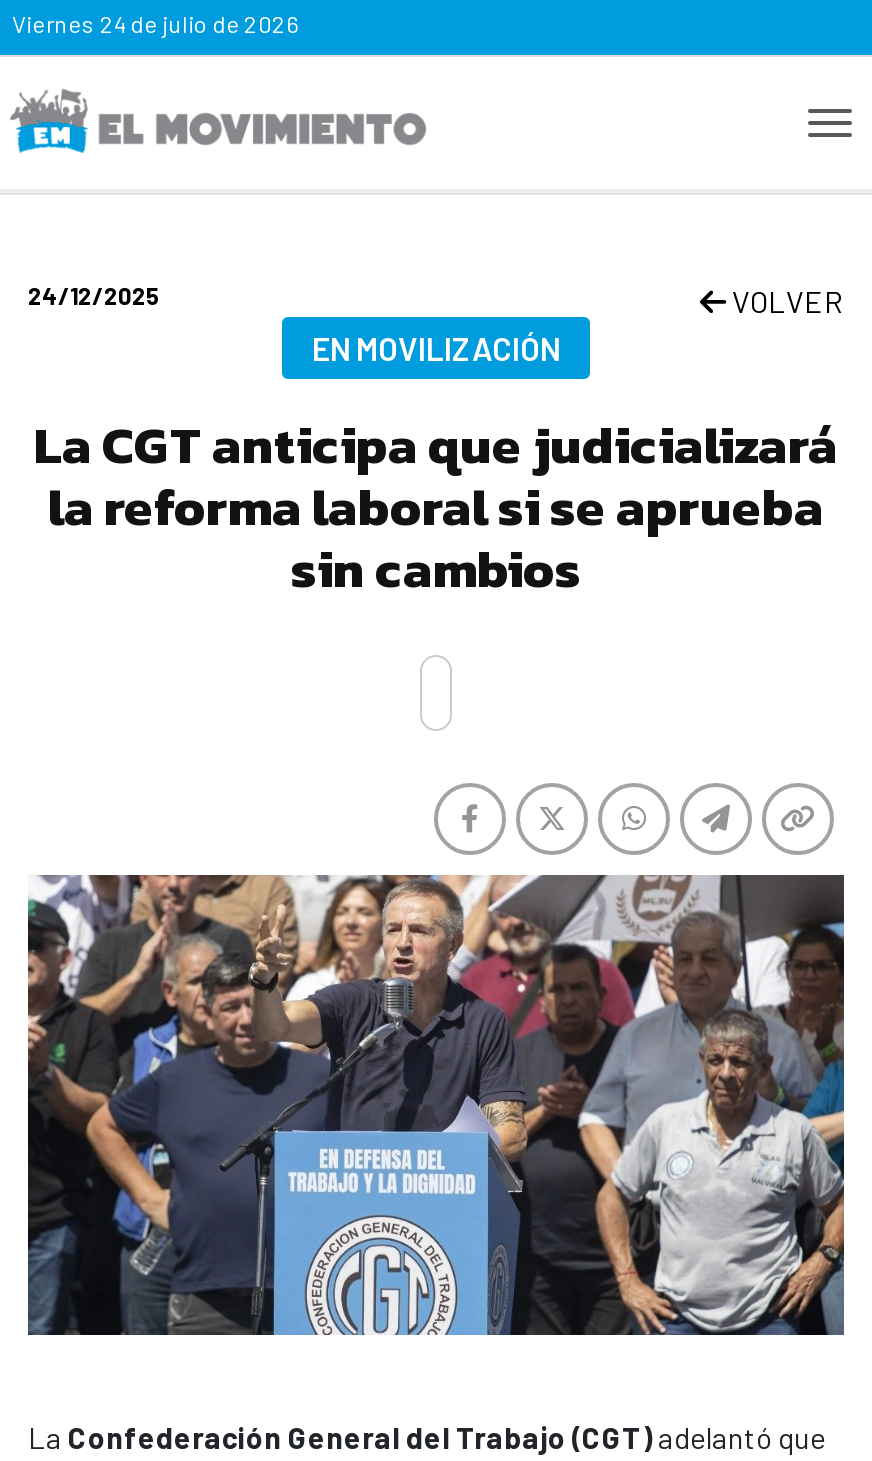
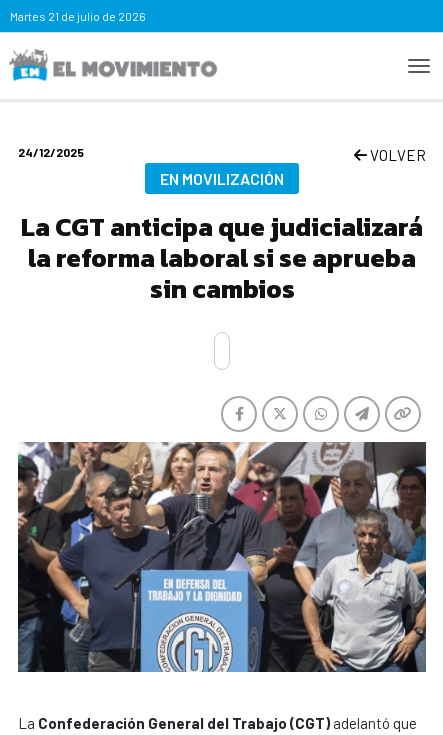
- Viernes 24 de julio de 2026
+ Martes 21 de julio de 2026
